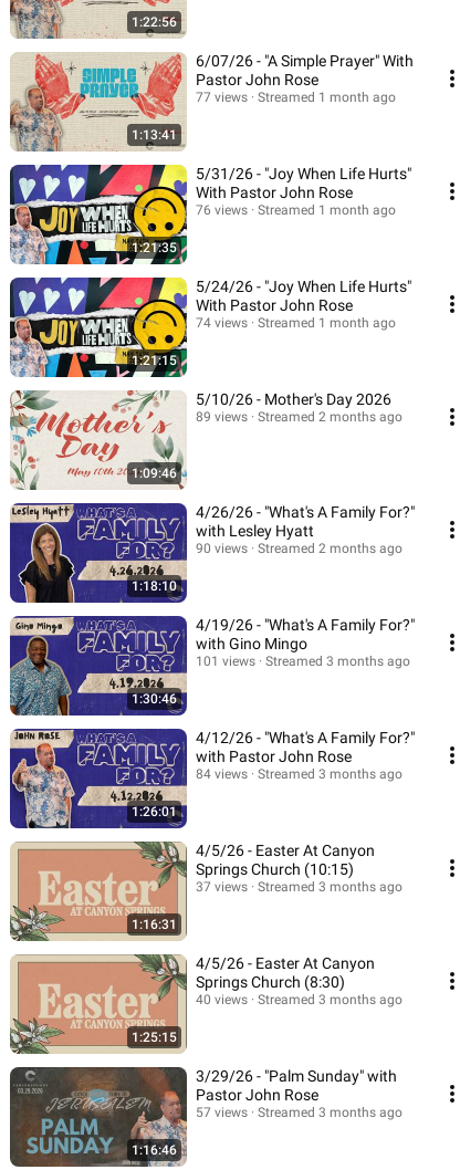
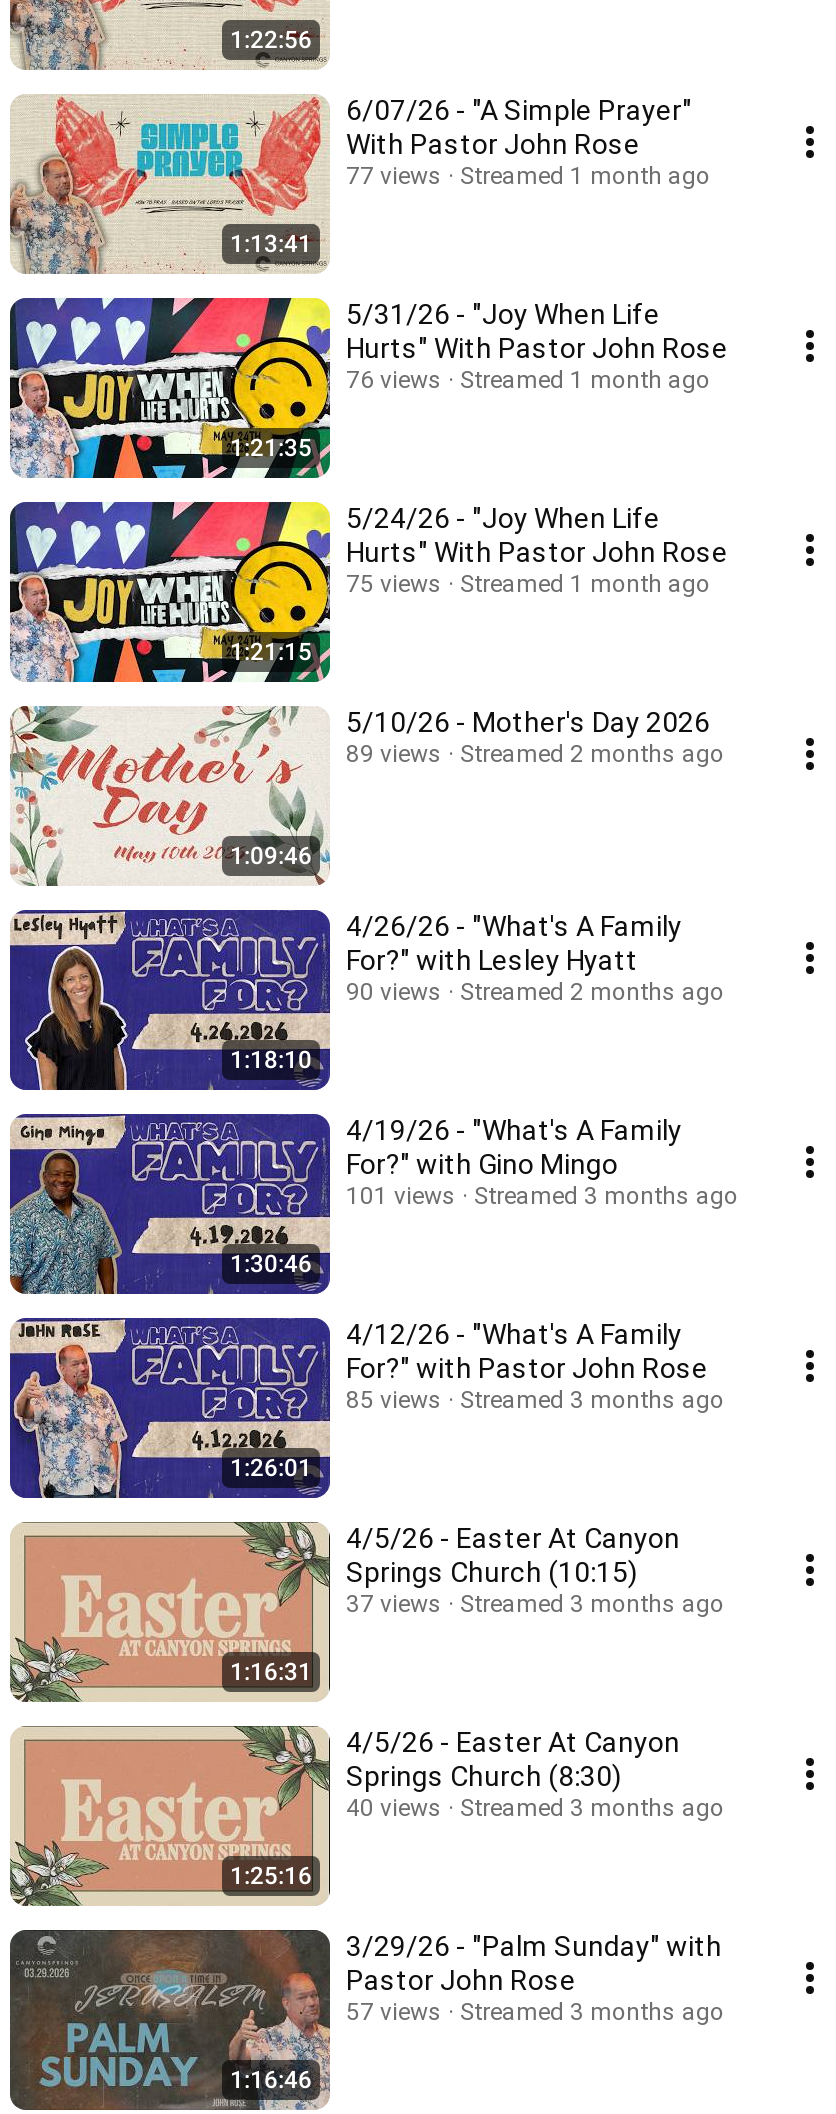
- 5/24/26 - "Joy When Life Hurts"
- With Pastor John Rose
- 74 views
+ 5/24/26 - "Joy When Life
+ Hurts" With Pastor John Rose
+ 75 views

- 4/12/26 - "What's A Family For?"
- with Pastor John Rose
- 84 views
+ 4/12/26 - "What's A Family
+ For?" with Pastor John Rose
+ 85 views

- 1:25:15
+ 1:25:16
